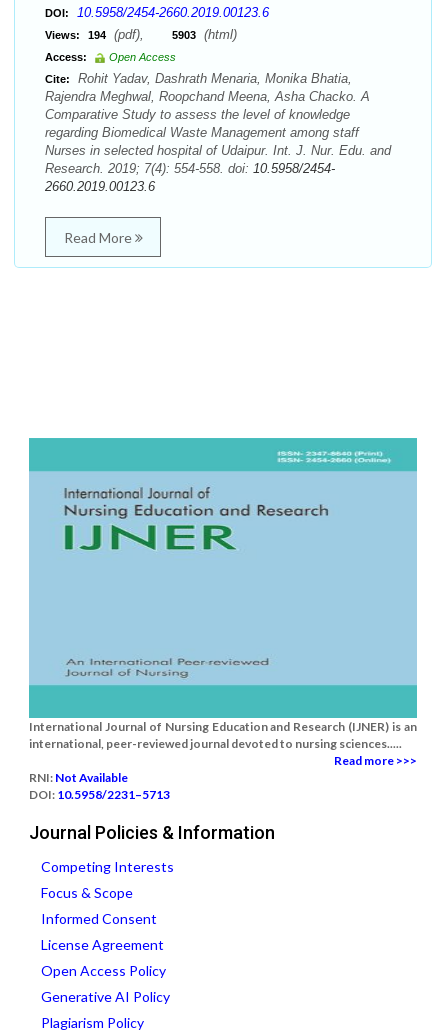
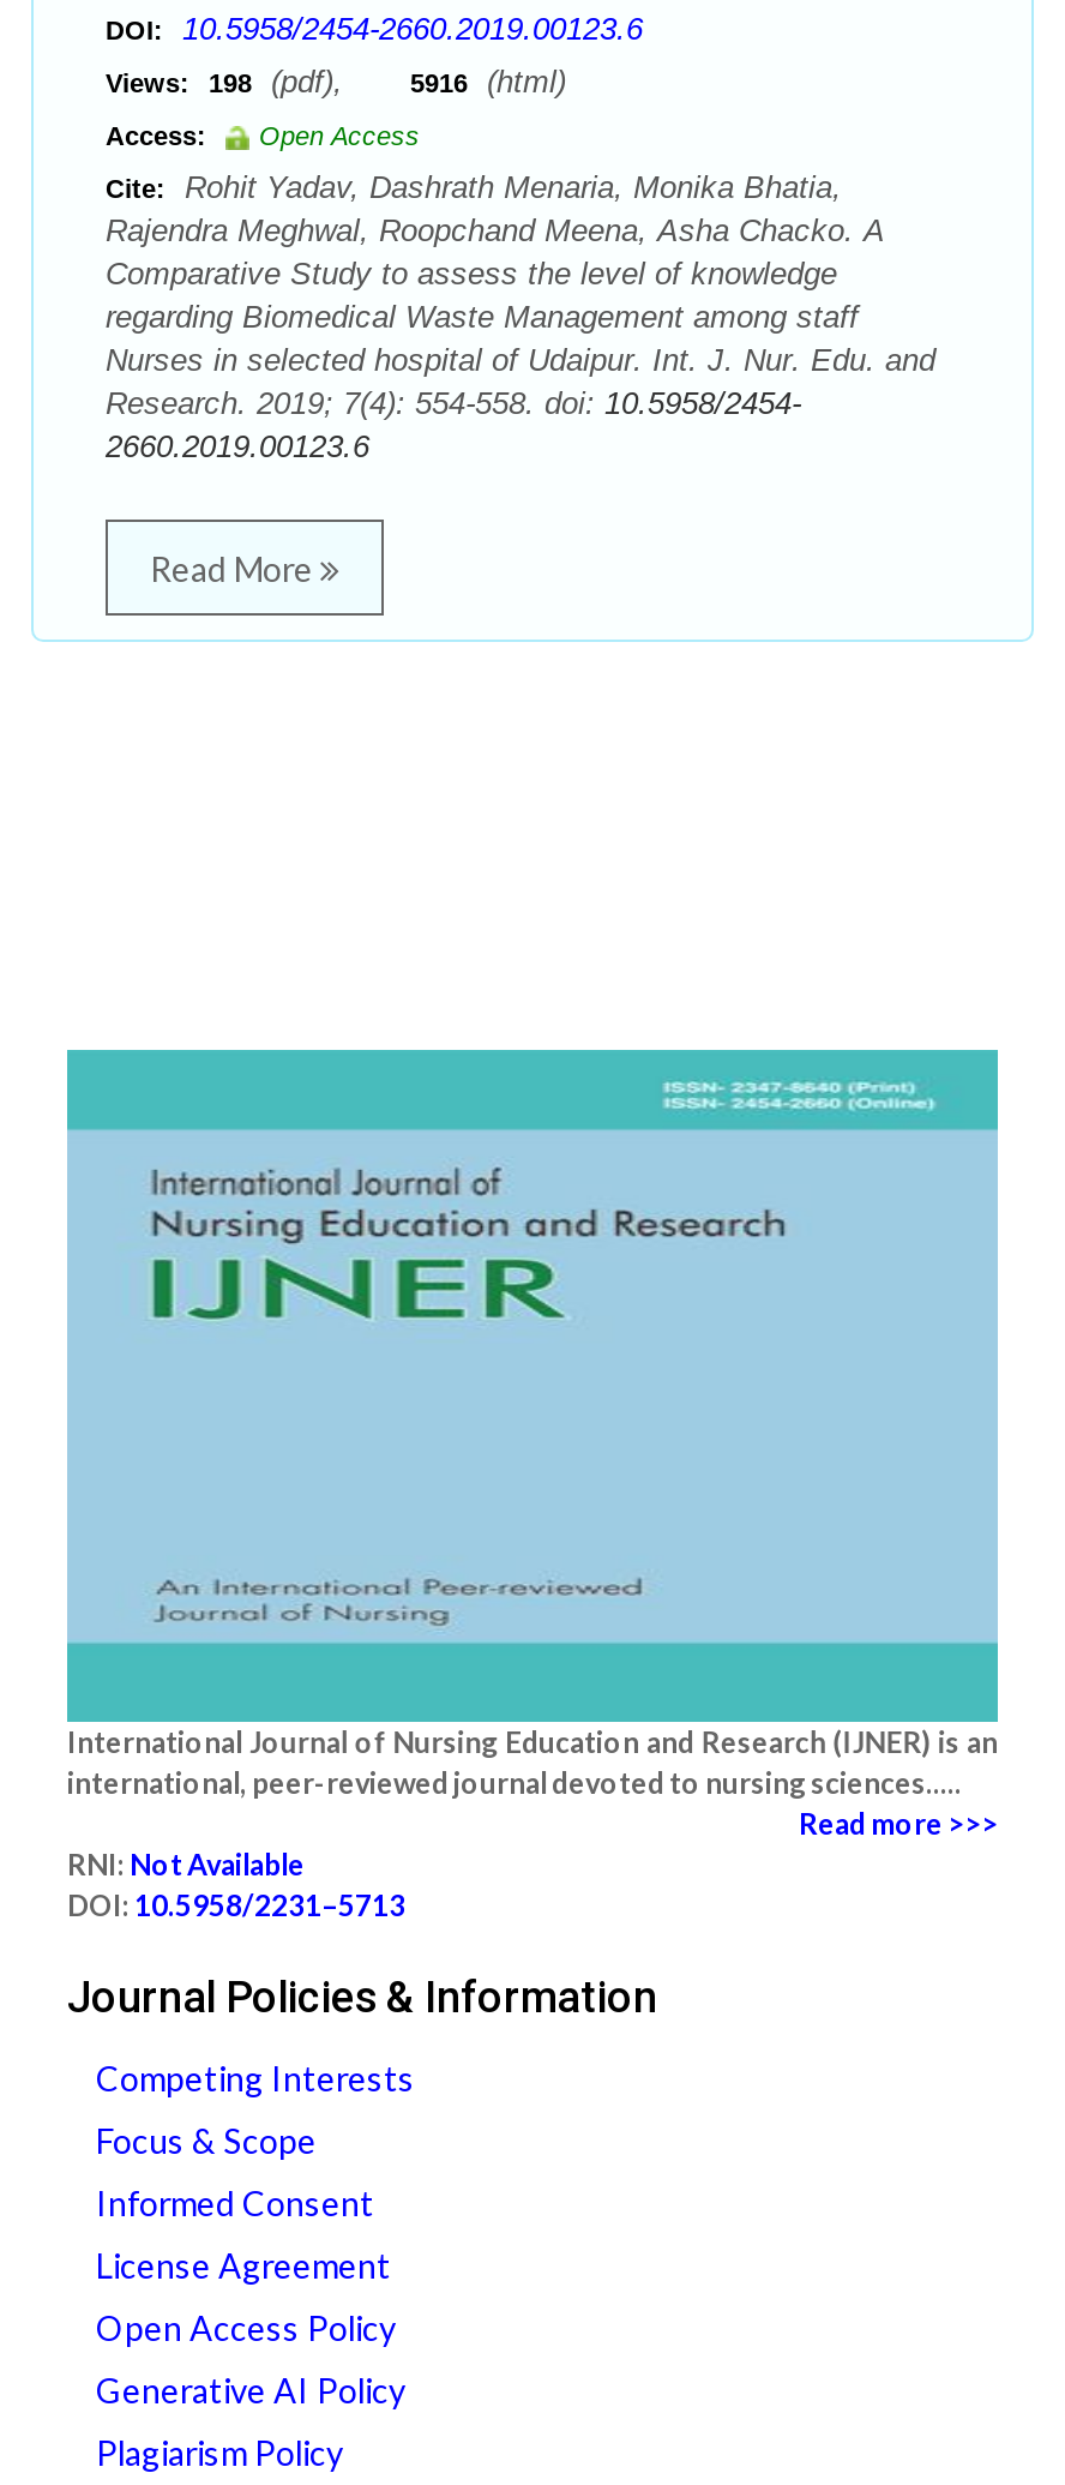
- Views: 194 (pdf), 5903 (html)
+ Views: 198 (pdf), 5916 (html)
